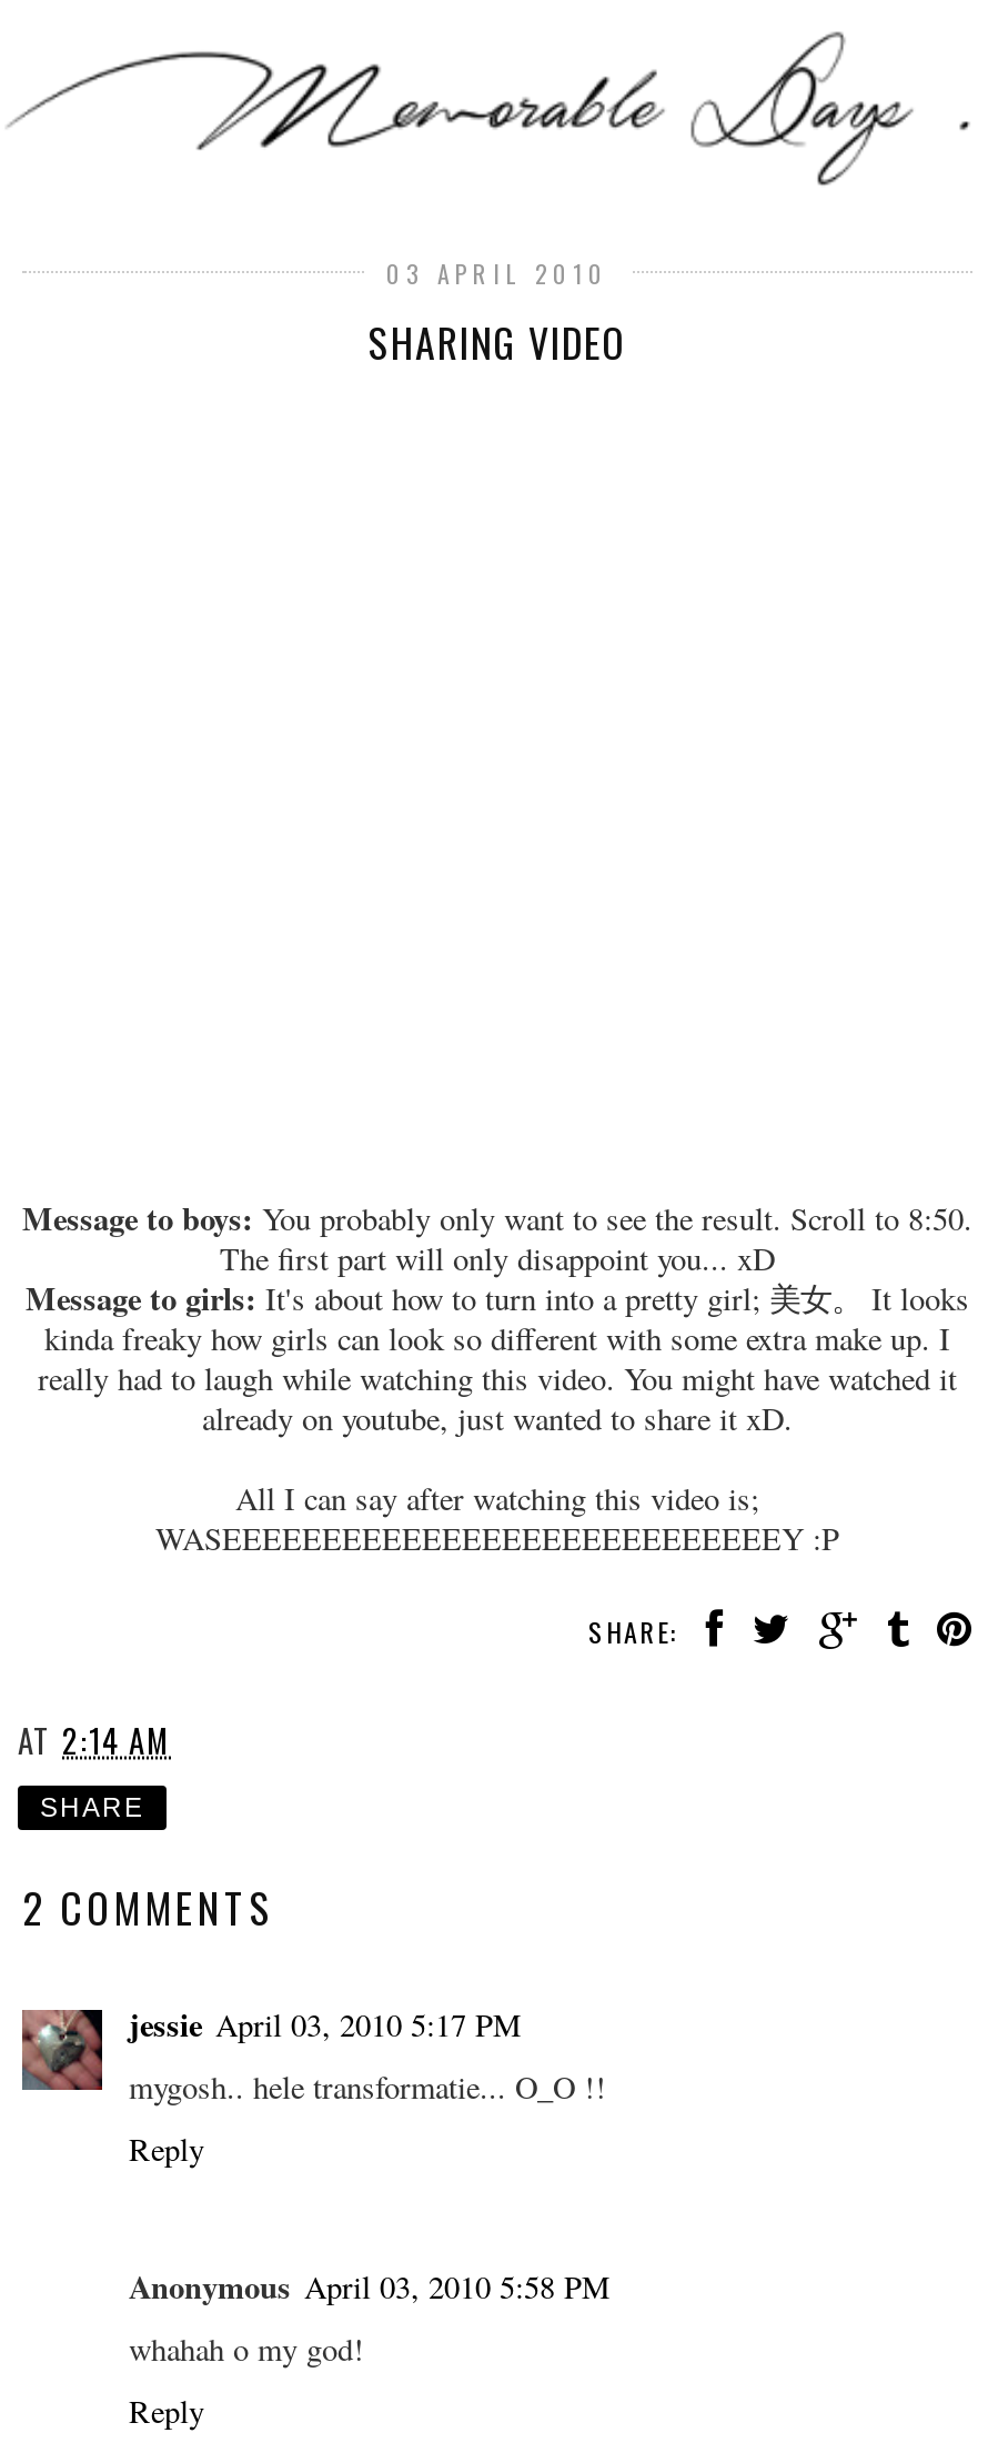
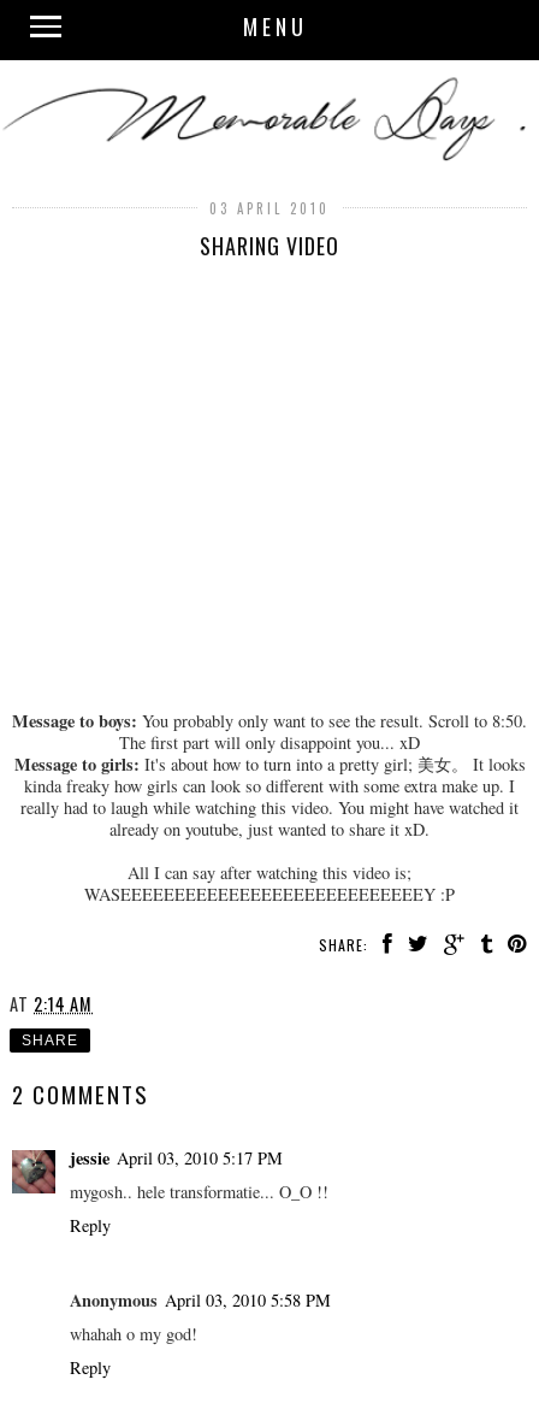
+ MENU
